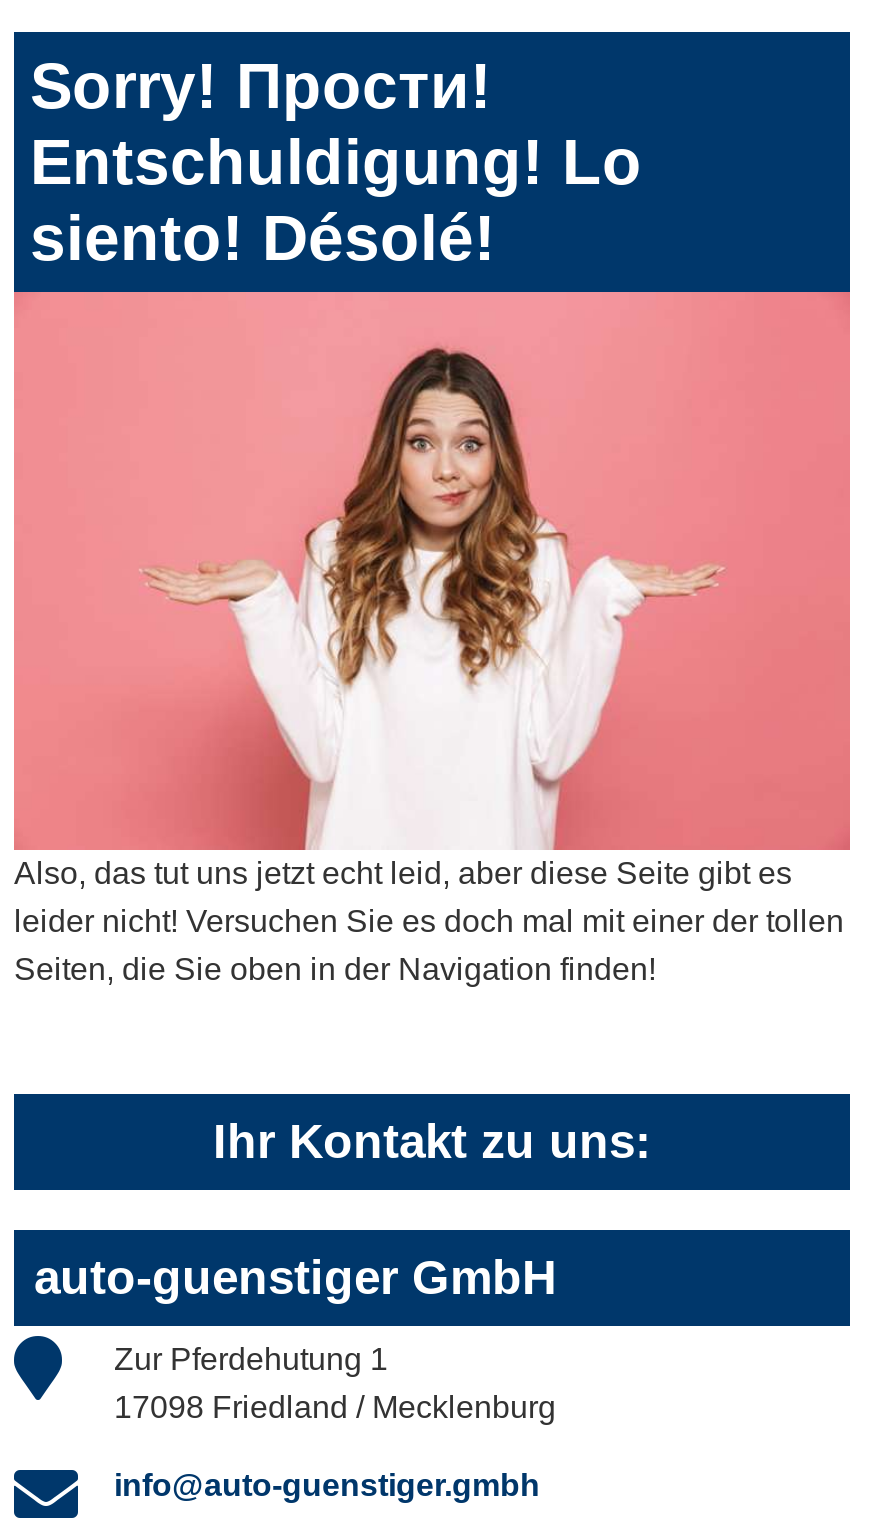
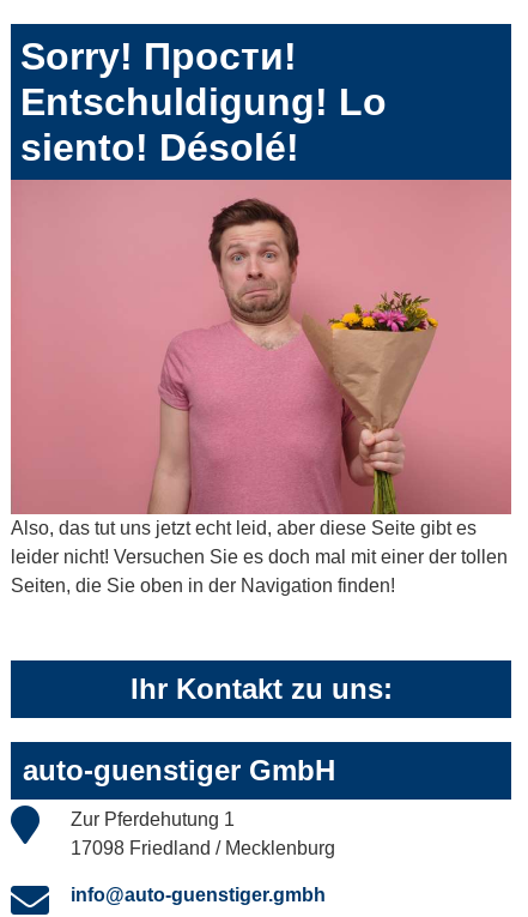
- [image]
+ [image]
